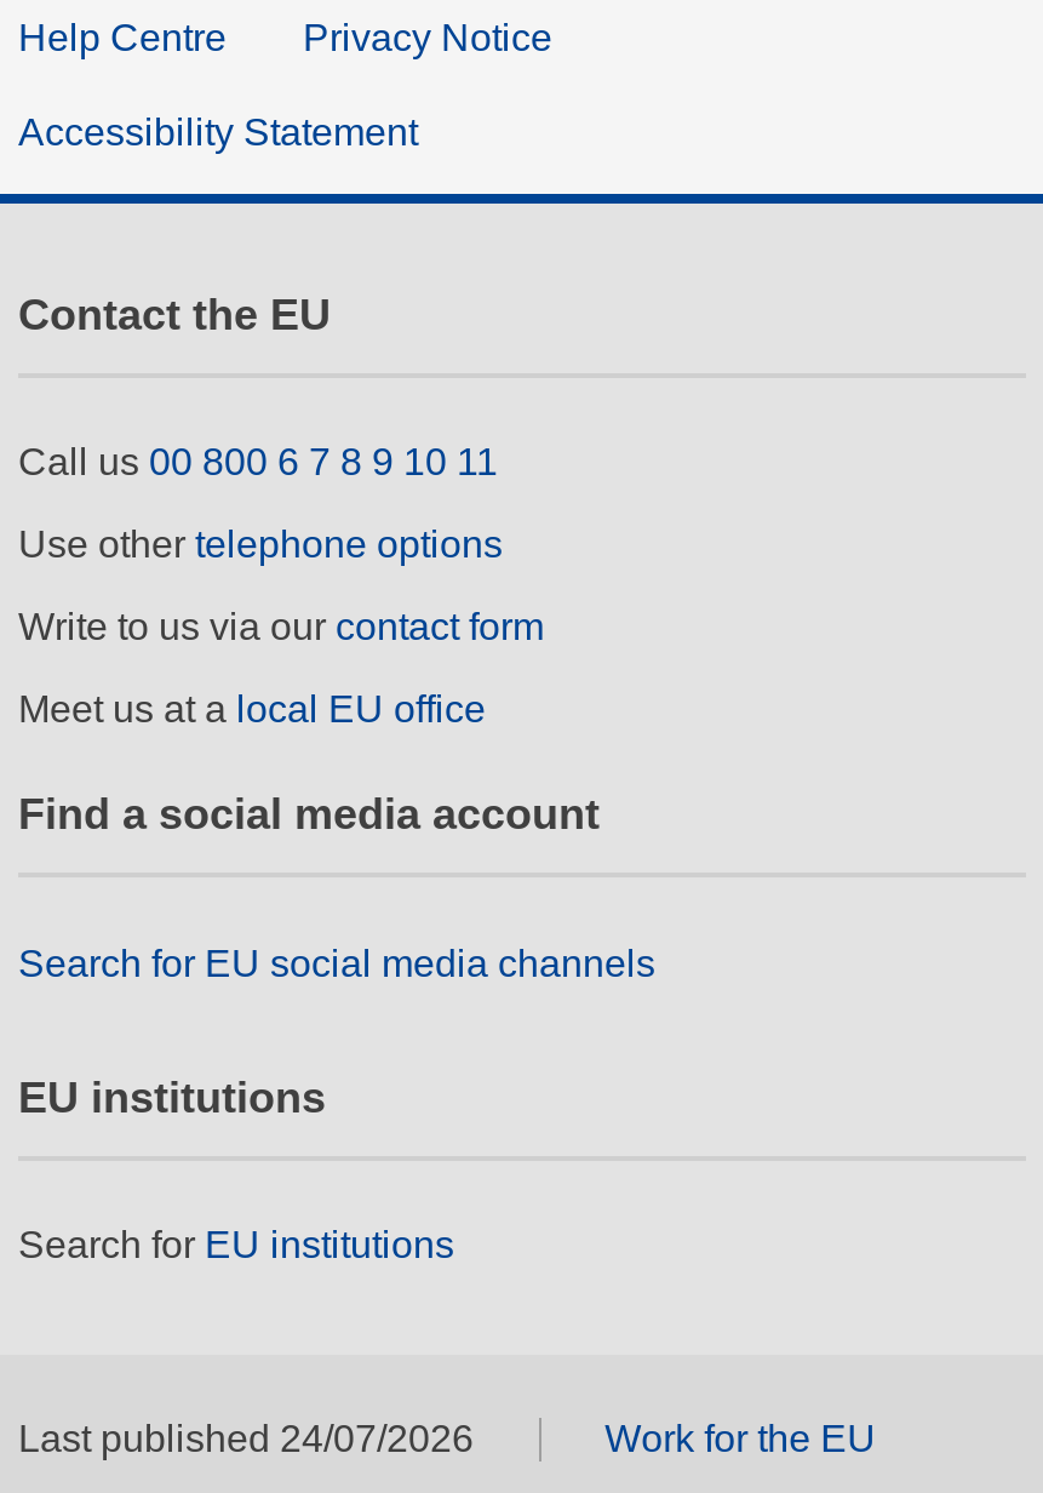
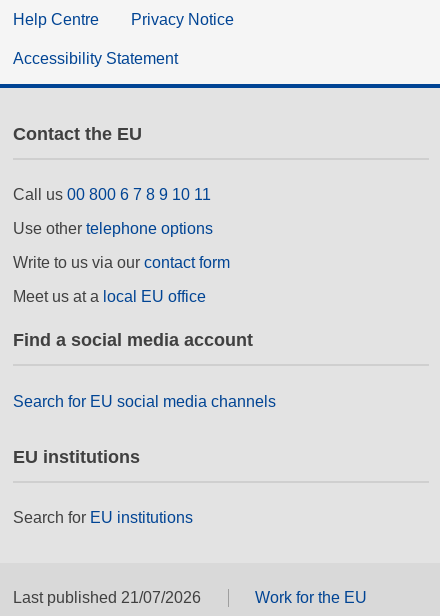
- Last published 24/07/2026
+ Last published 21/07/2026
